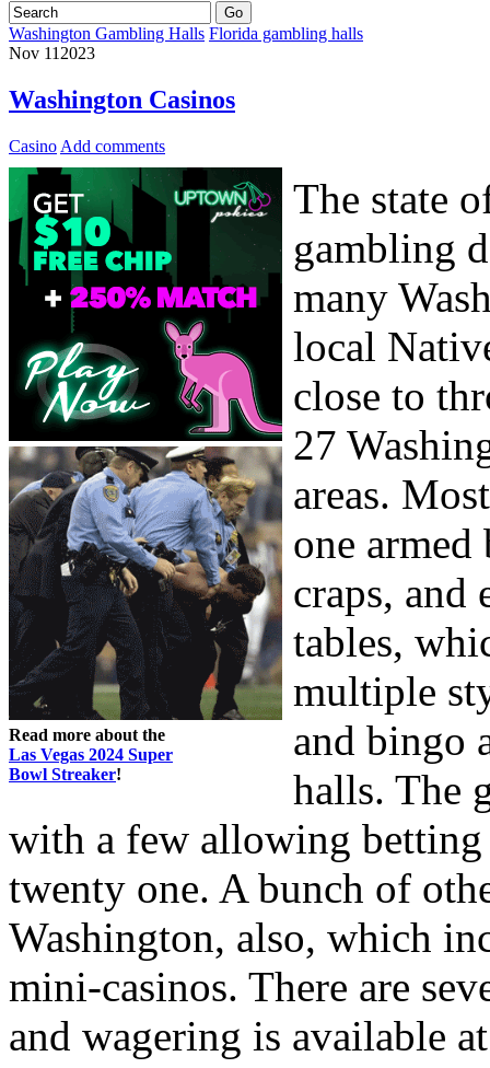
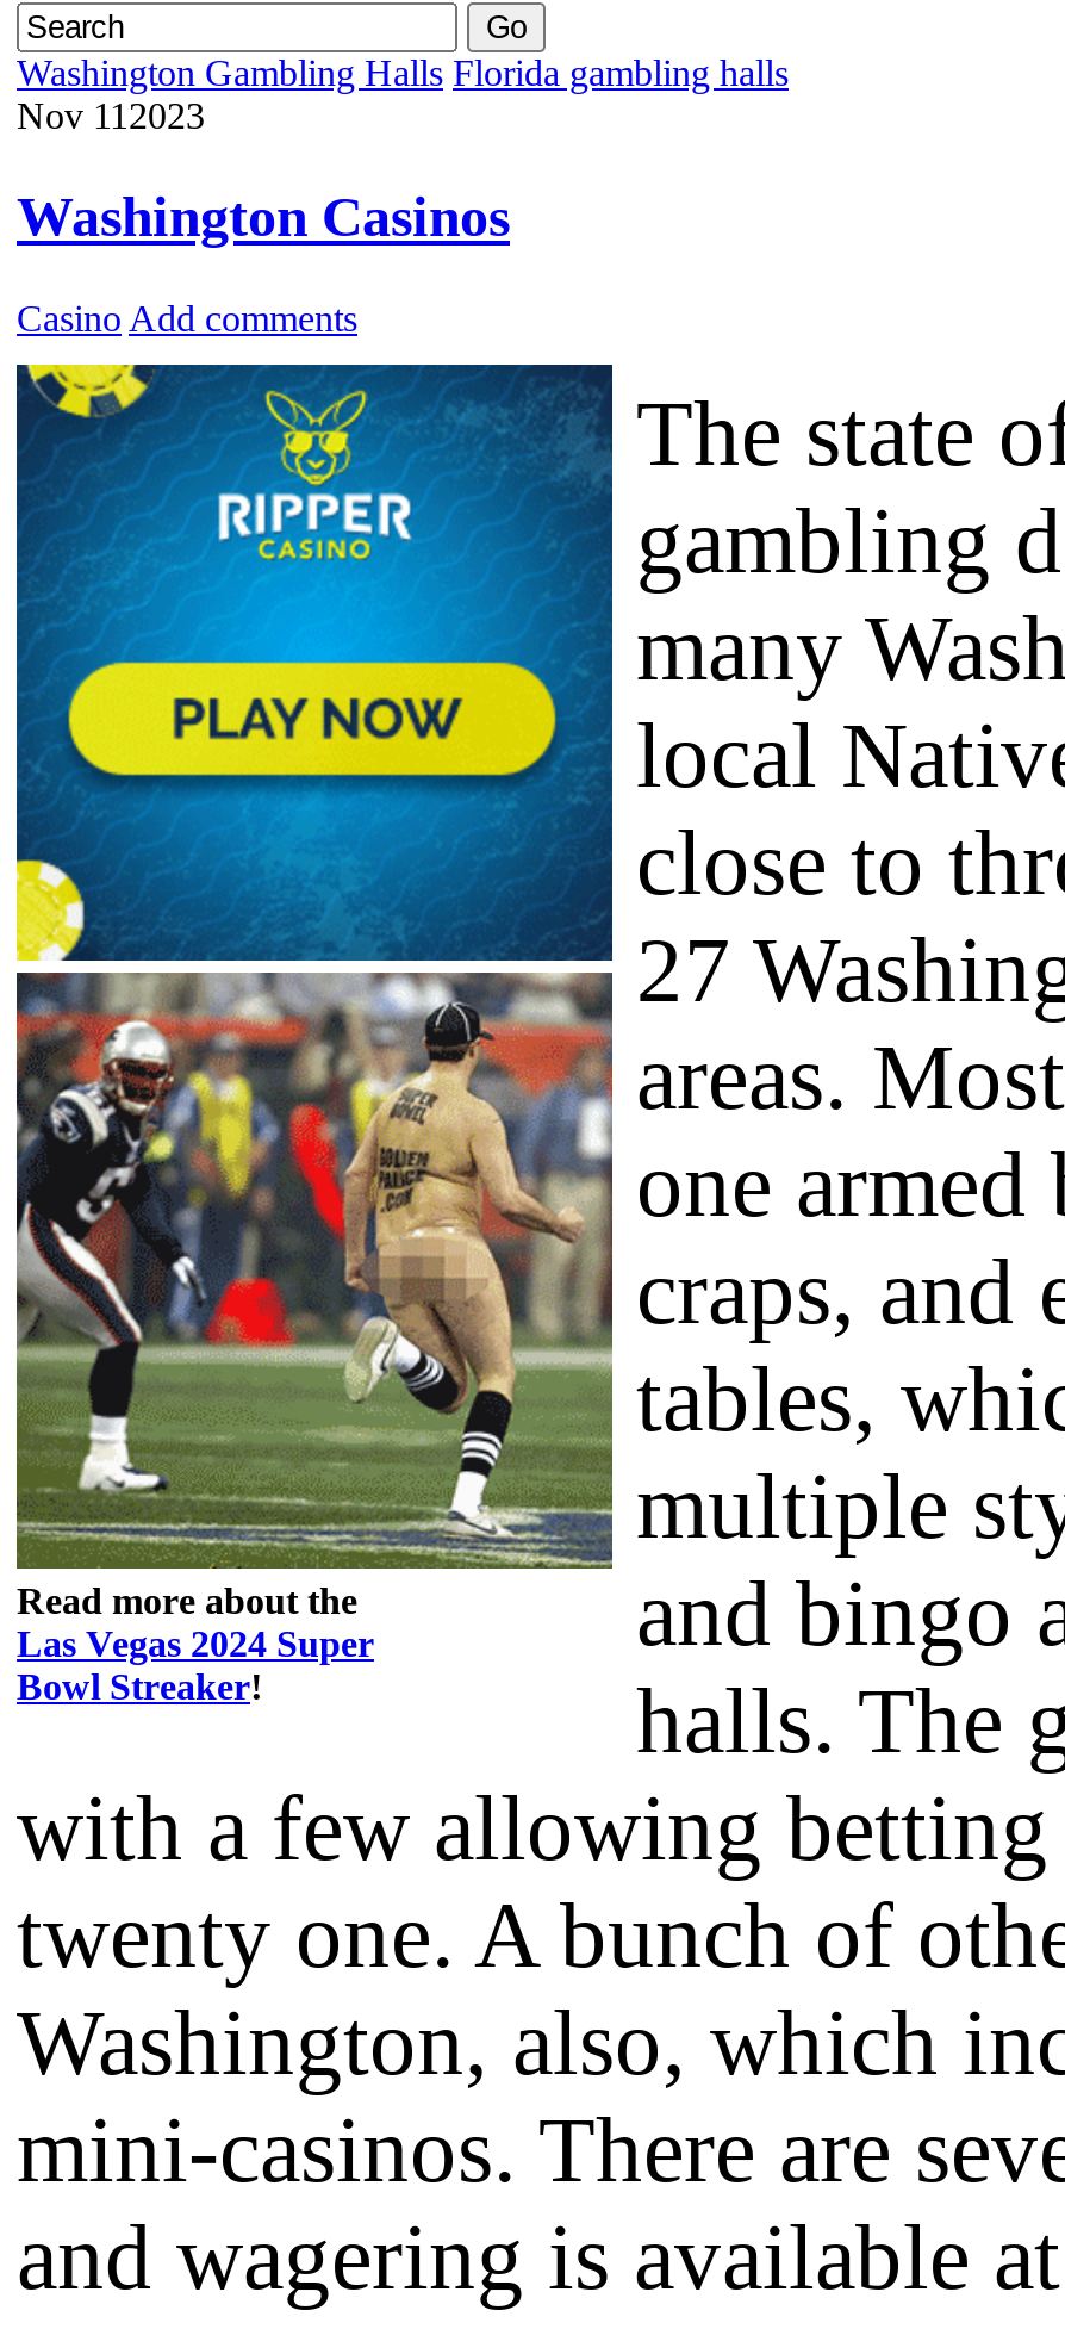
- [image]
+ [image]
